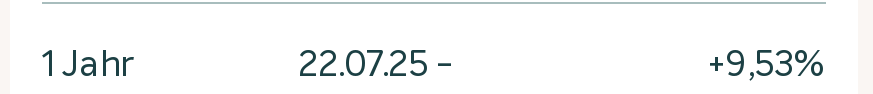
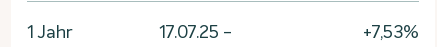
- 22.07.25 -
+ 17.07.25 -

- +9,53%
+ +7,53%
